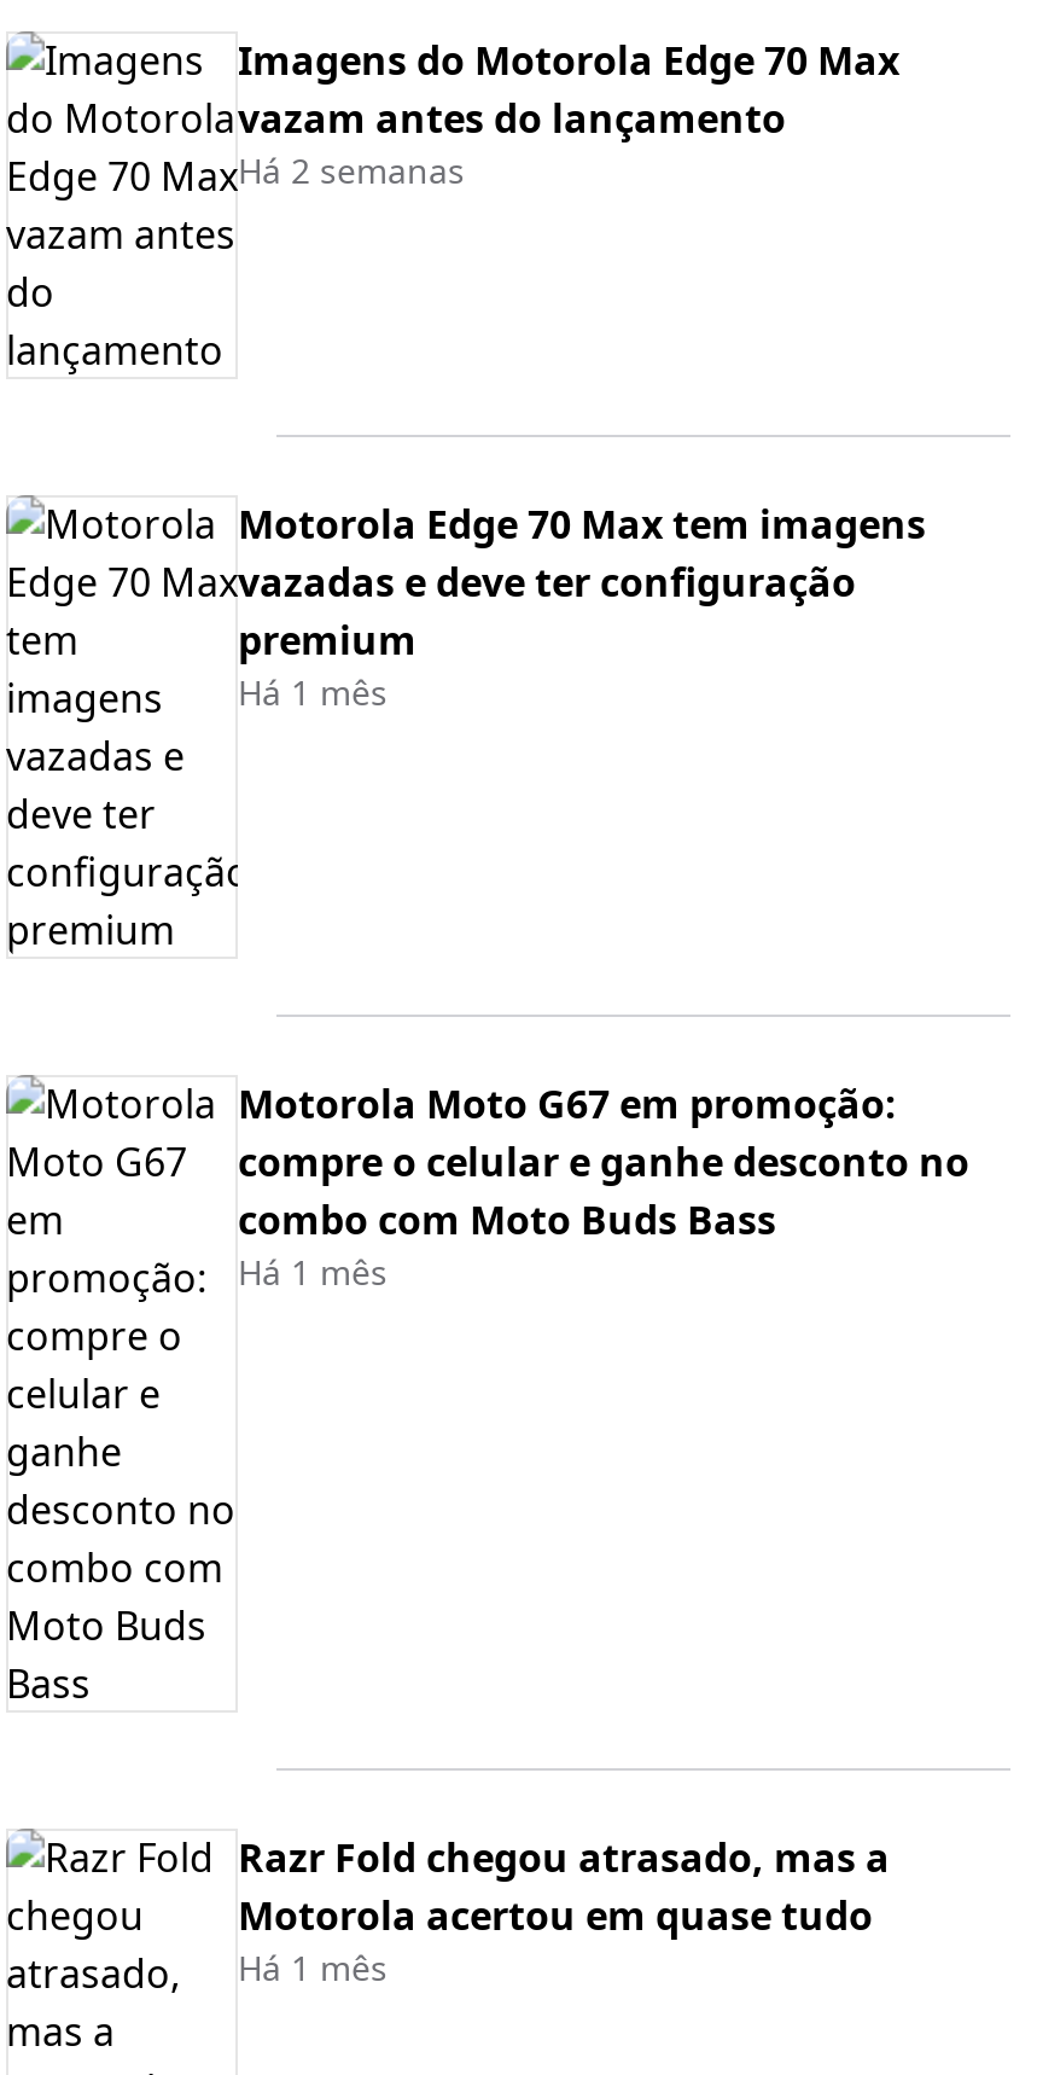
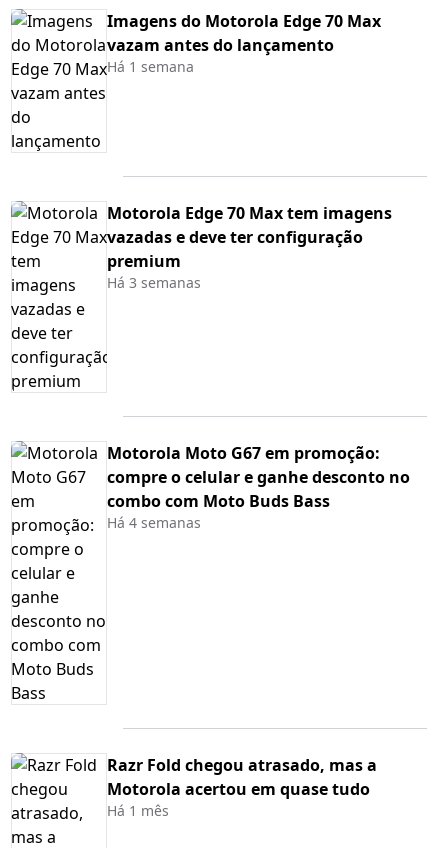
- Há 2 semanas
+ Há 1 semana

- Há 1 mês
+ Há 3 semanas

- Há 1 mês
+ Há 4 semanas
